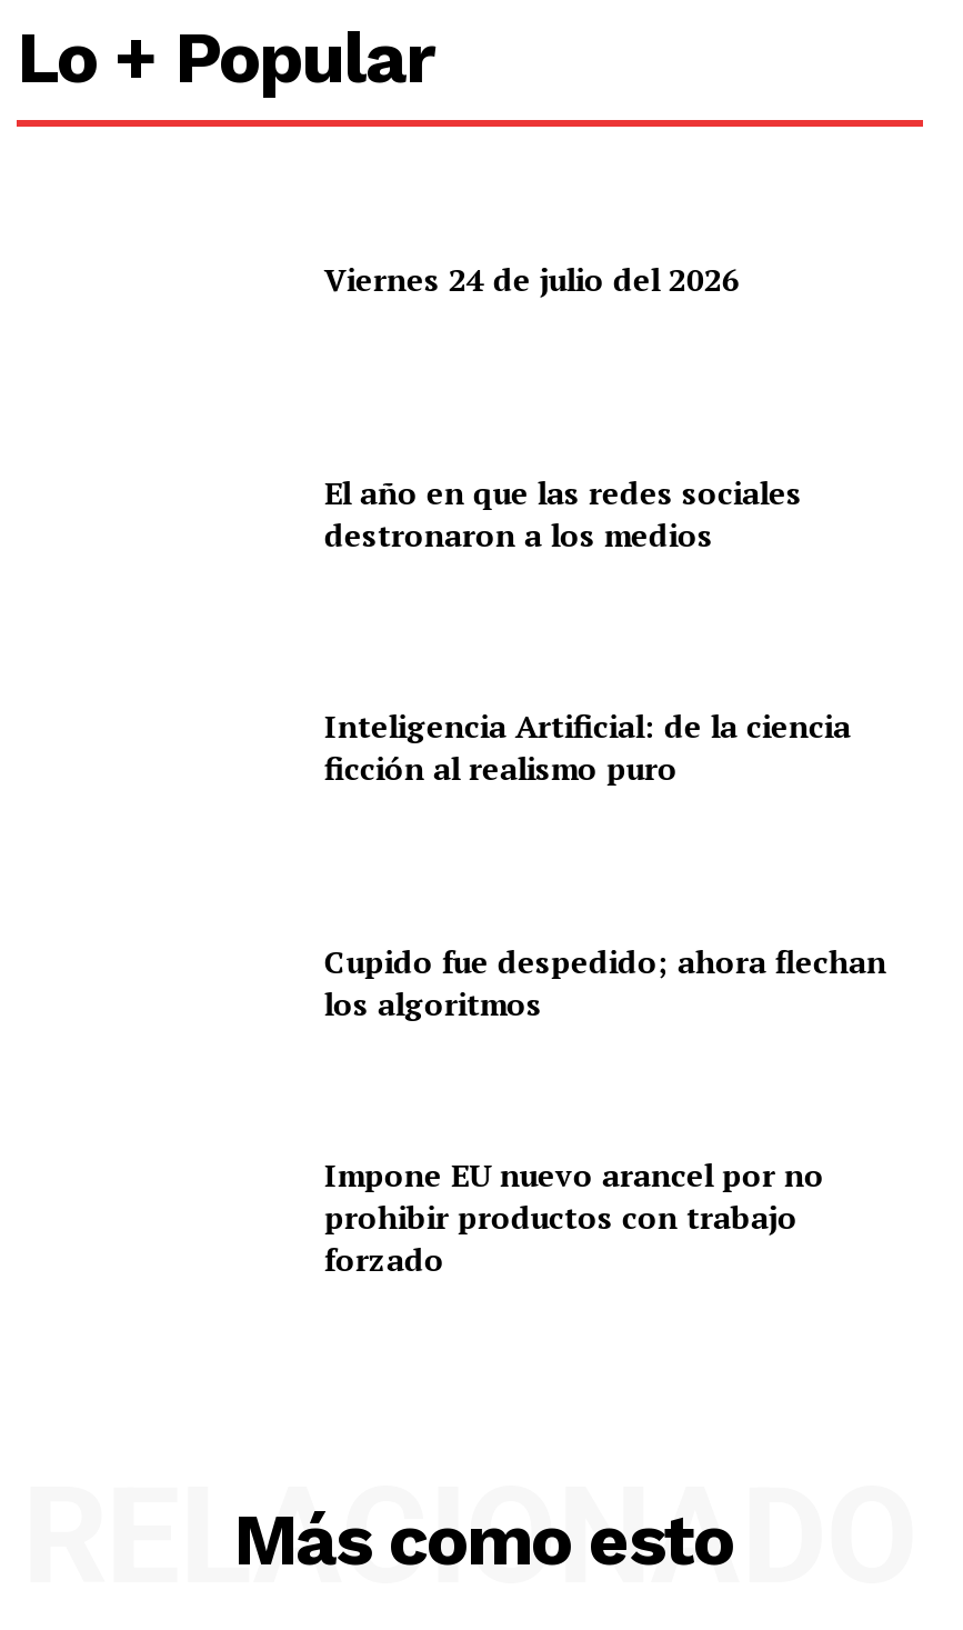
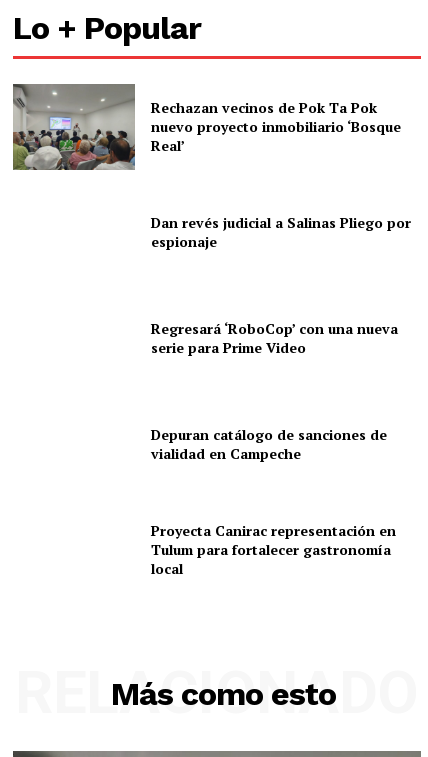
+ [image]

- Viernes 24 de julio del 2026
+ Rechazan vecinos de Pok Ta Pok
+ nuevo proyecto inmobiliario ‘Bosque
+ Real’

- El año en que las redes sociales
- destronaron a los medios
+ Dan revés judicial a Salinas Pliego por
+ espionaje

- Inteligencia Artificial: de la ciencia
- ficción al realismo puro
+ Regresará ‘RoboCop’ con una nueva
+ serie para Prime Video

- Cupido fue despedido; ahora flechan
- los algoritmos
+ Depuran catálogo de sanciones de
+ vialidad en Campeche

- Impone EU nuevo arancel por no
- prohibir productos con trabajo
- forzado
+ Proyecta Canirac representación en
+ Tulum para fortalecer gastronomía
+ local
